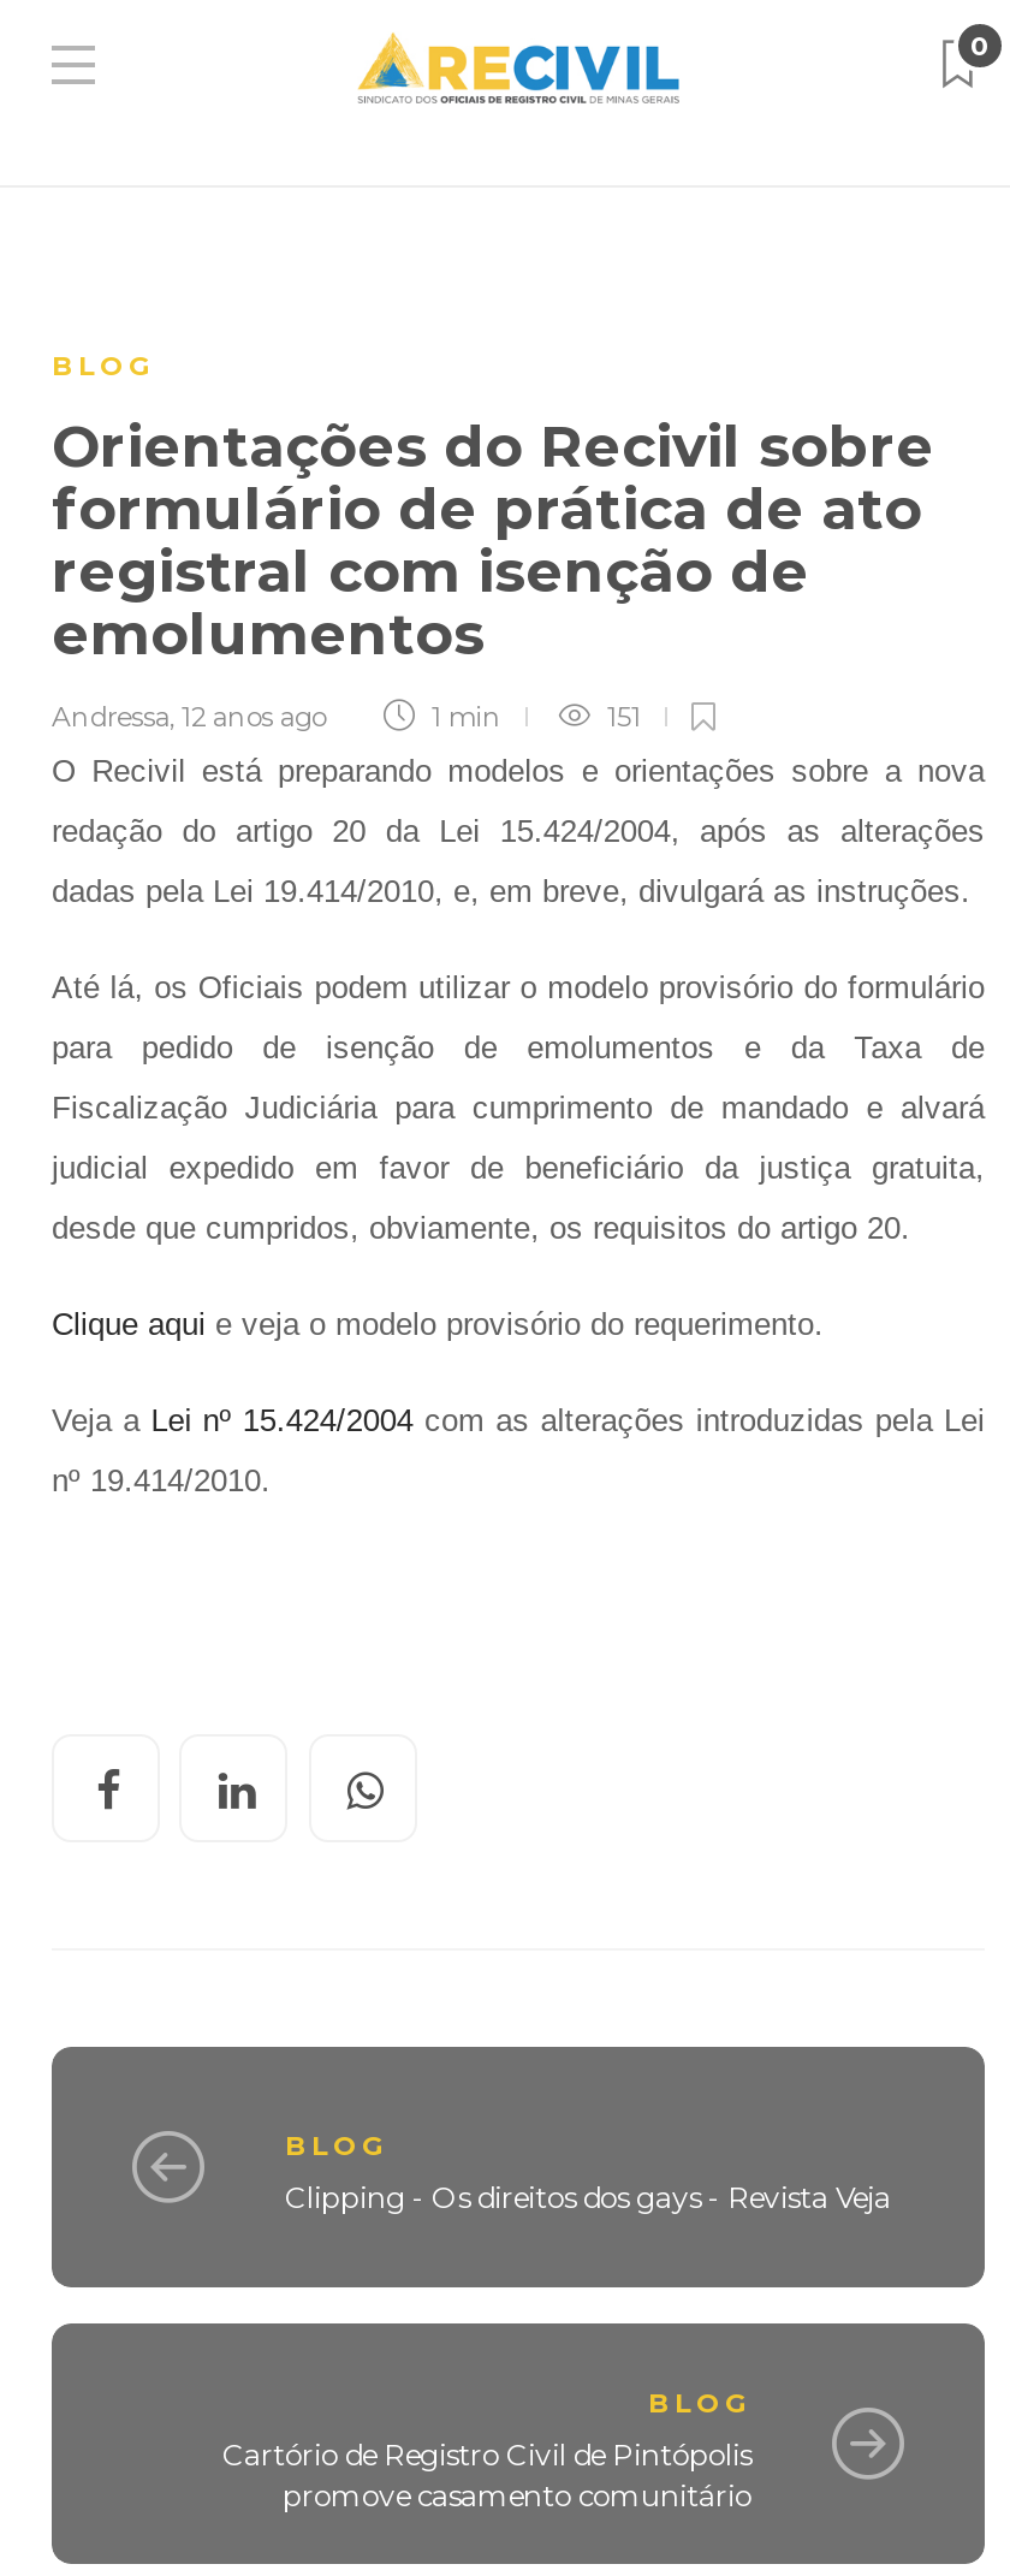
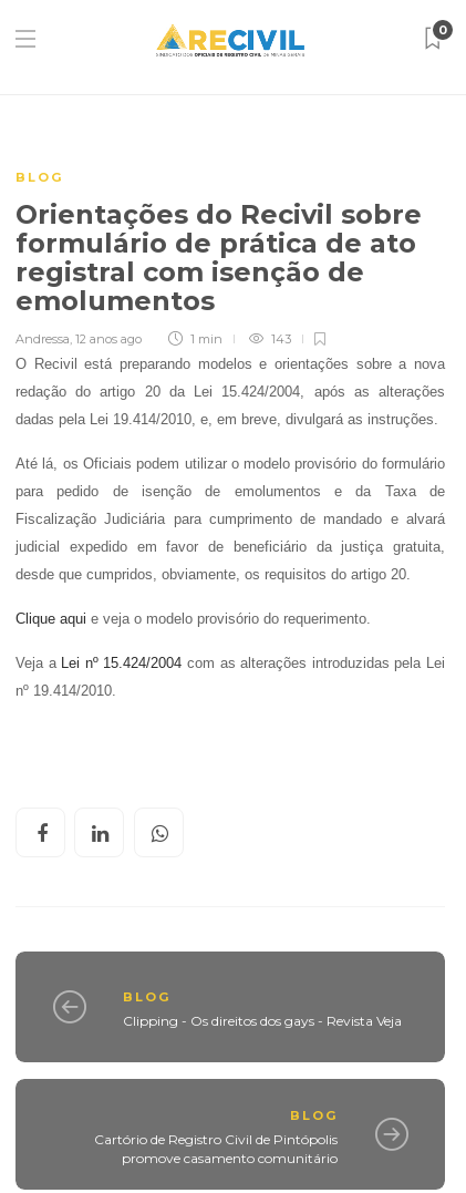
- 151
+ 143
